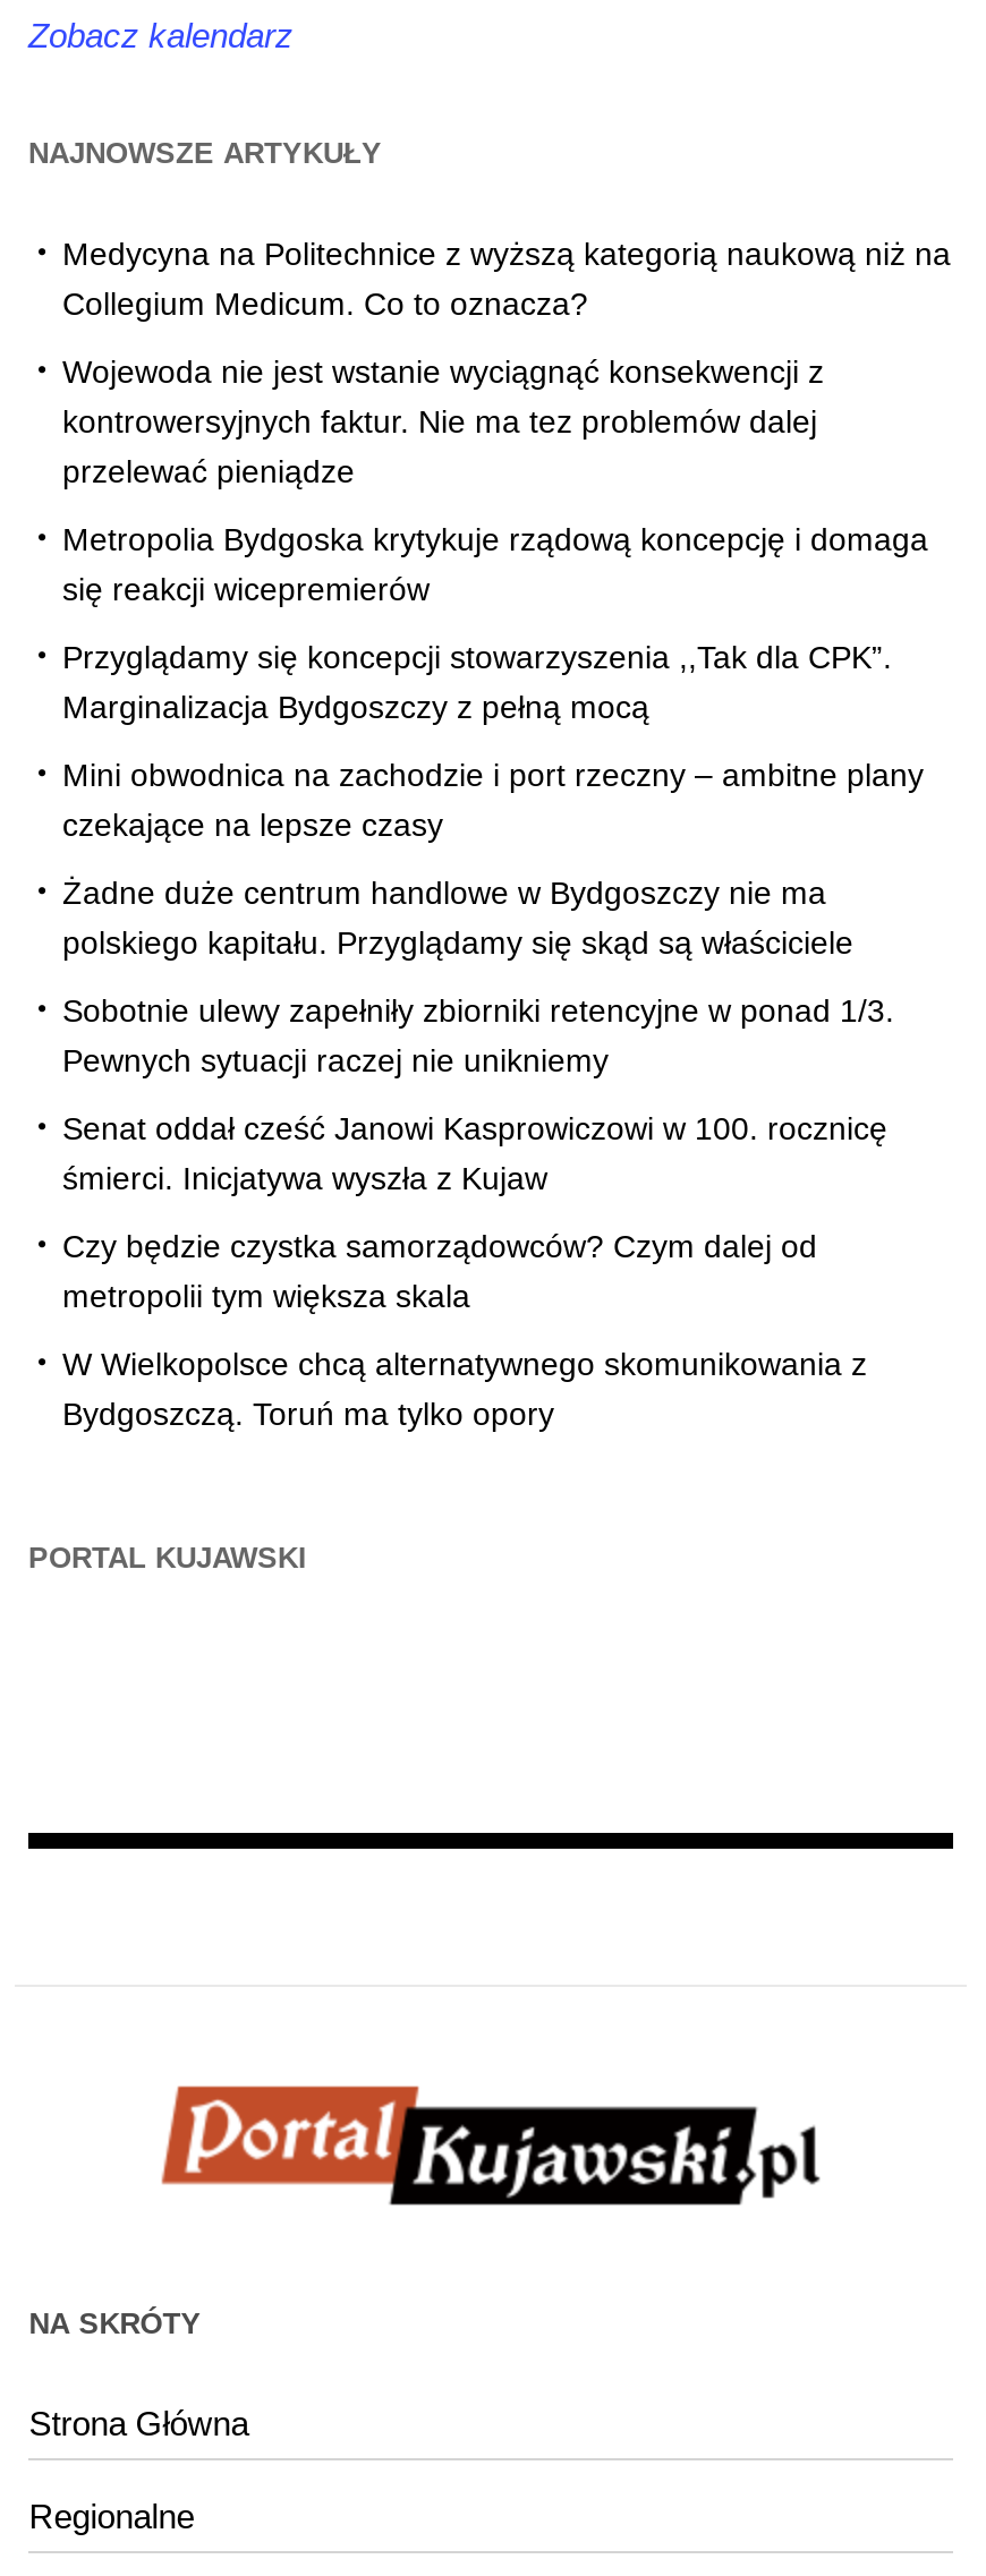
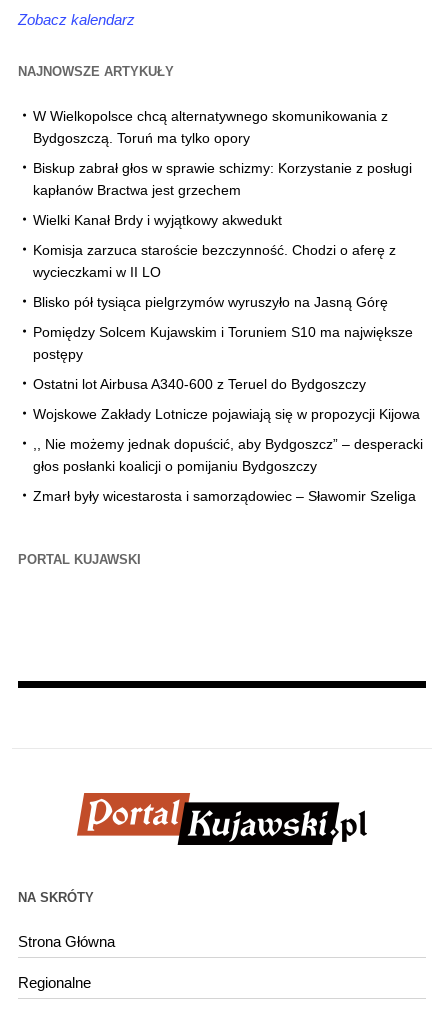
- Medycyna na Politechnice z wyższą kategorią naukową niż na
- Collegium Medicum. Co to oznacza?
- Wojewoda nie jest wstanie wyciągnąć konsekwencji z
- kontrowersyjnych faktur. Nie ma tez problemów dalej
- przelewać pieniądze
- Metropolia Bydgoska krytykuje rządową koncepcję i domaga
- się reakcji wicepremierów
- Przyglądamy się koncepcji stowarzyszenia ,,Tak dla CPK”.
- Marginalizacja Bydgoszczy z pełną mocą
- Mini obwodnica na zachodzie i port rzeczny – ambitne plany
- czekające na lepsze czasy
- Żadne duże centrum handlowe w Bydgoszczy nie ma
- polskiego kapitału. Przyglądamy się skąd są właściciele
- Sobotnie ulewy zapełniły zbiorniki retencyjne w ponad 1/3.
- Pewnych sytuacji raczej nie unikniemy
- Senat oddał cześć Janowi Kasprowiczowi w 100. rocznicę
- śmierci. Inicjatywa wyszła z Kujaw
- Czy będzie czystka samorządowców? Czym dalej od
- metropolii tym większa skala

moved up: W Wielkopolsce chcą alternatywnego skomunikowania z | Bydgoszczą. Toruń ma tylko opory

+ Biskup zabrał głos w sprawie schizmy: Korzystanie z posługi
+ kapłanów Bractwa jest grzechem
+ Wielki Kanał Brdy i wyjątkowy akwedukt
+ Komisja zarzuca staroście bezczynność. Chodzi o aferę z
+ wycieczkami w II LO
+ Blisko pół tysiąca pielgrzymów wyruszyło na Jasną Górę
+ Pomiędzy Solcem Kujawskim i Toruniem S10 ma największe
+ postępy
+ Ostatni lot Airbusa A340-600 z Teruel do Bydgoszczy
+ Wojskowe Zakłady Lotnicze pojawiają się w propozycji Kijowa
+ ,, Nie możemy jednak dopuścić, aby Bydgoszcz” – desperacki
+ głos posłanki koalicji o pomijaniu Bydgoszczy
+ Zmarł były wicestarosta i samorządowiec – Sławomir Szeliga
